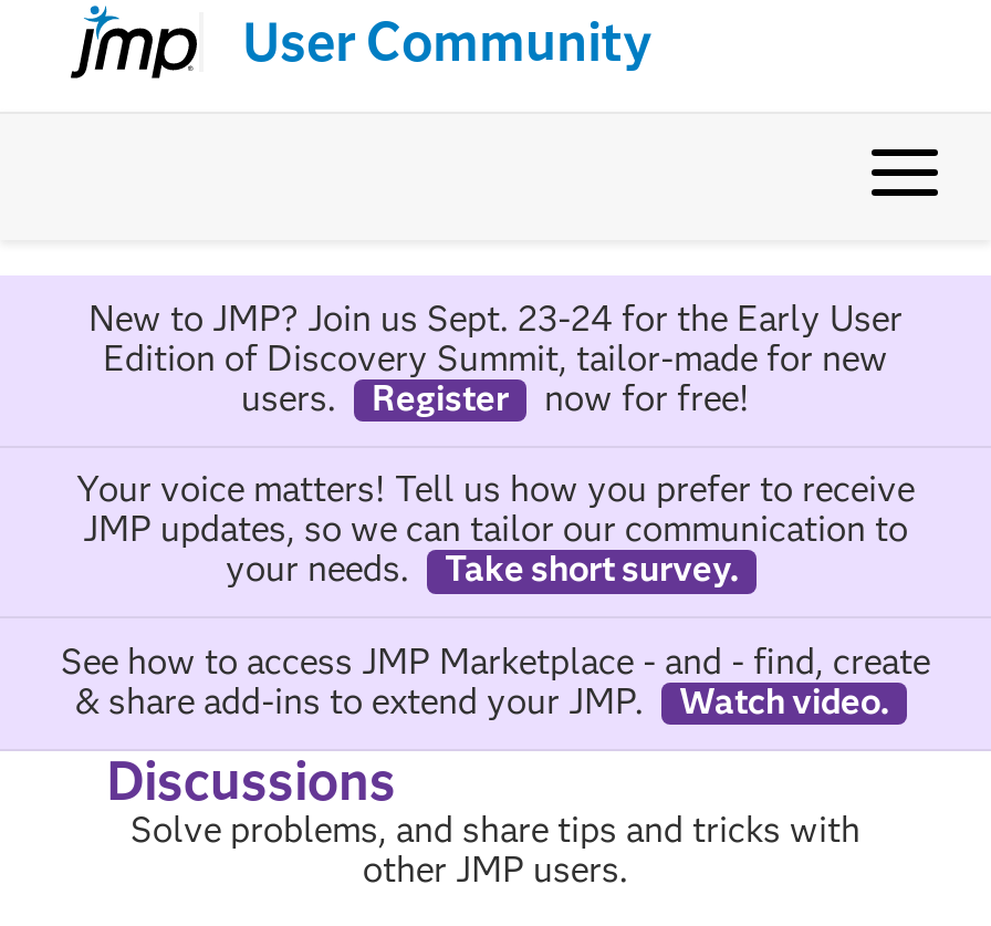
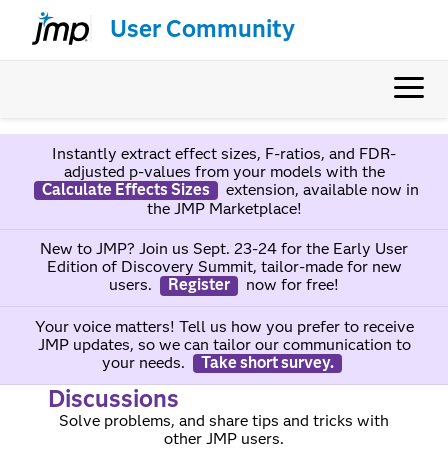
+ Instantly extract effect sizes, F-ratios, and FDR-
+ adjusted p-values from your models with the
+ Calculate Effects Sizes
+ extension, available now in
+ the JMP Marketplace!

moved down: New to JMP? Join us Sept. 23-24 for the Early User | Edition of Discovery Summit, tailor-made for new | users. | ... | your needs. | Take short survey.

- See how to access JMP Marketplace - and - find, create
- & share add-ins to extend your JMP.
- Watch video.
